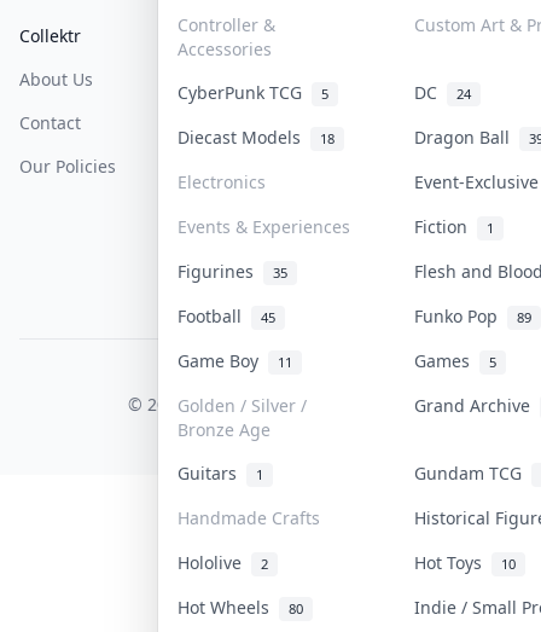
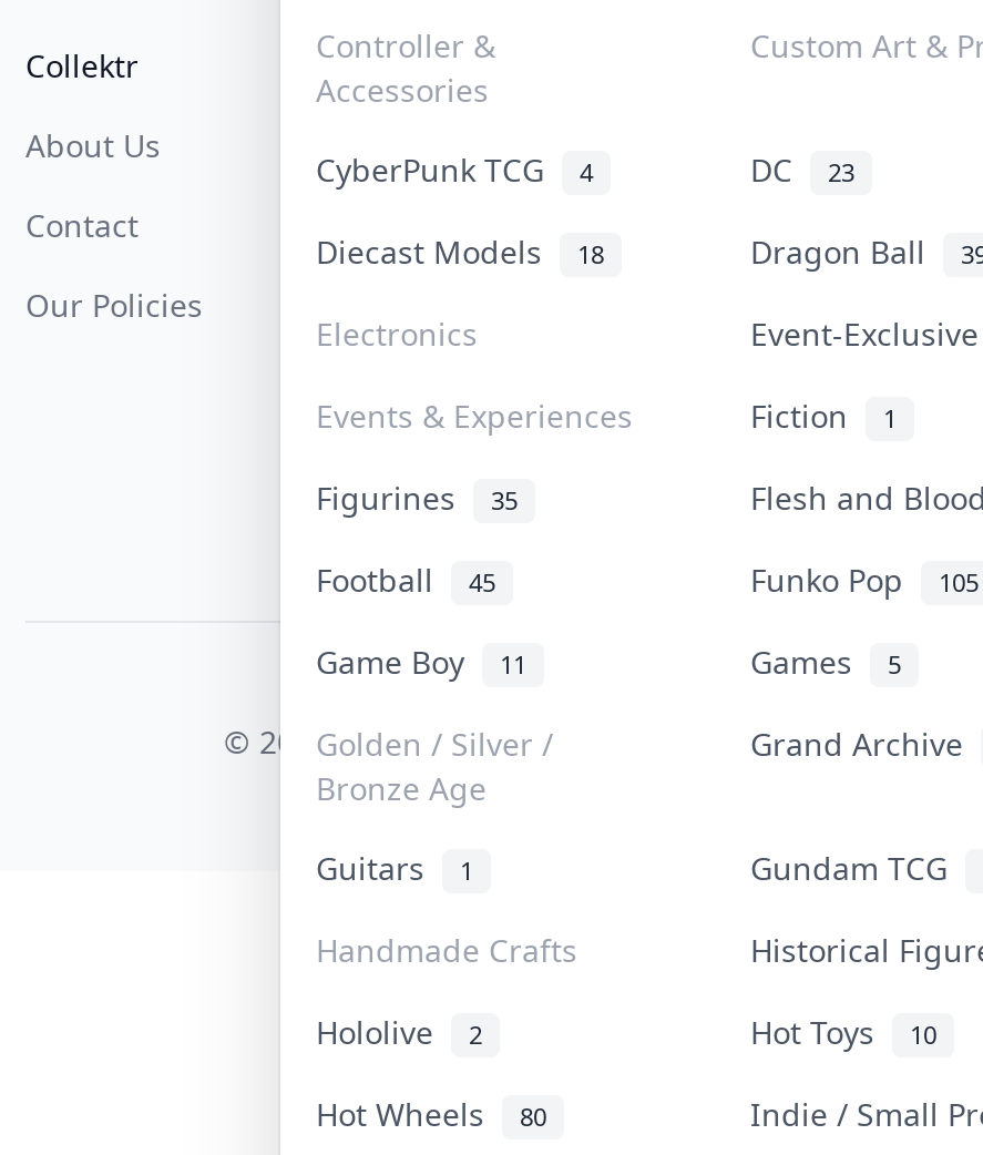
- CyberPunk TCG 5
+ CyberPunk TCG 4

- DC 24
+ DC 23

- Funko Pop 89
+ Funko Pop 105
